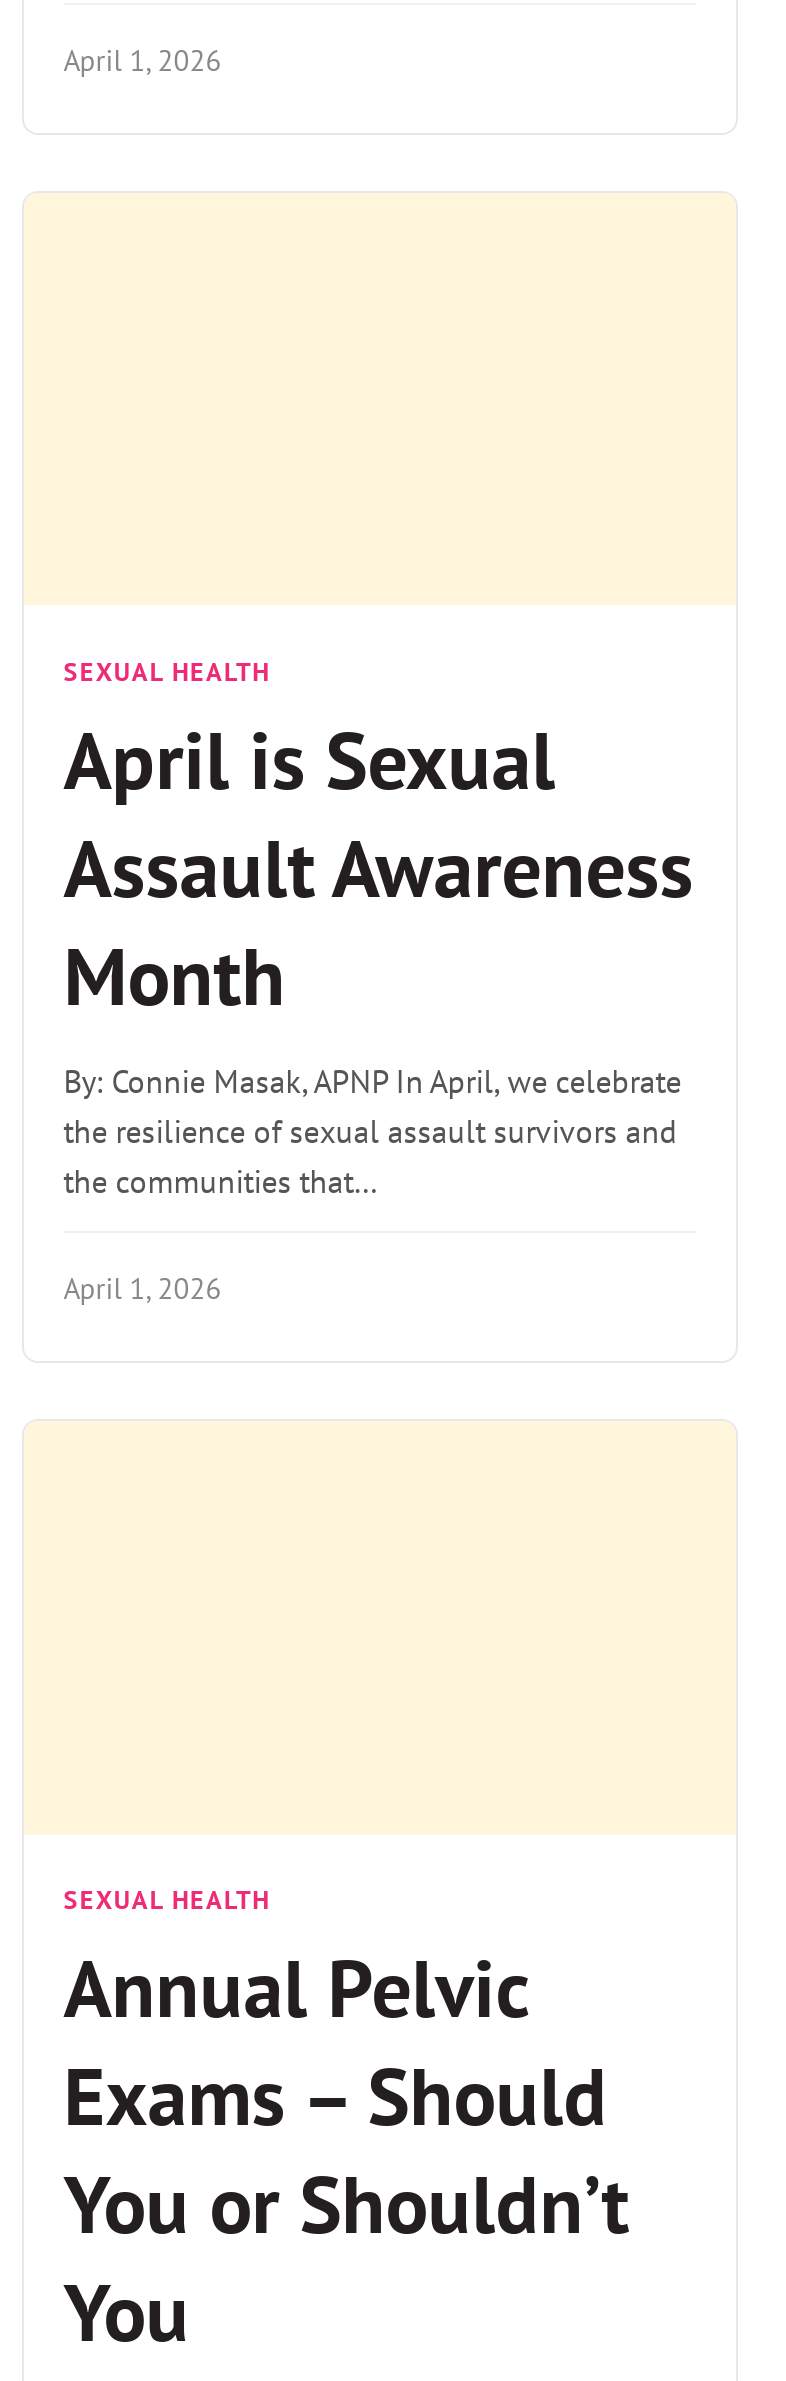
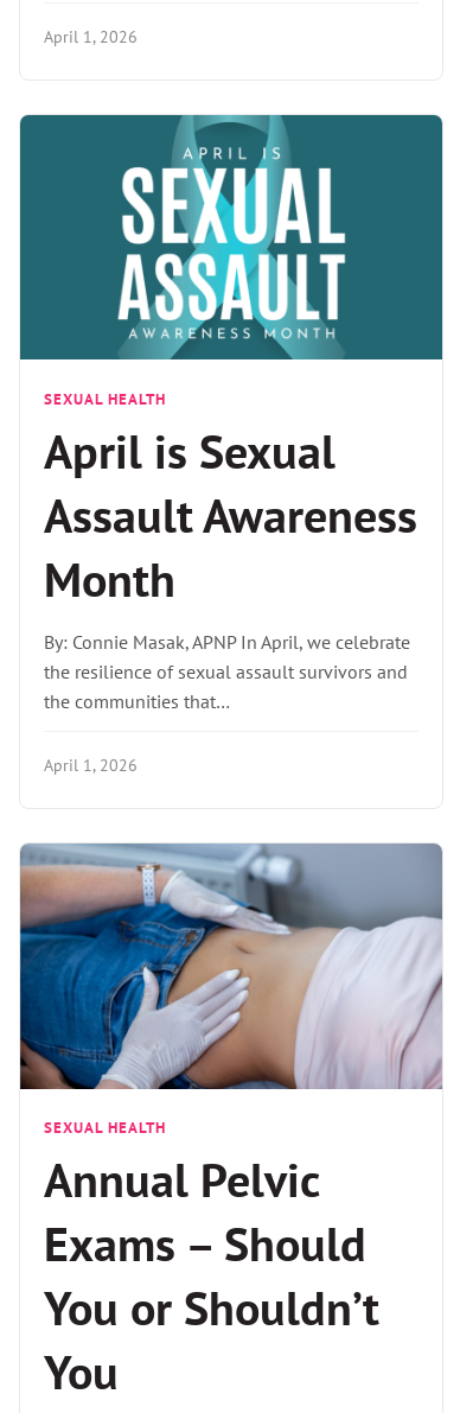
+ [image]

+ [image]
